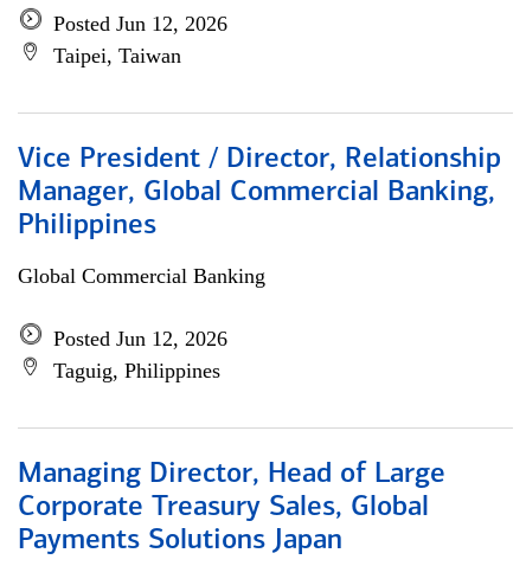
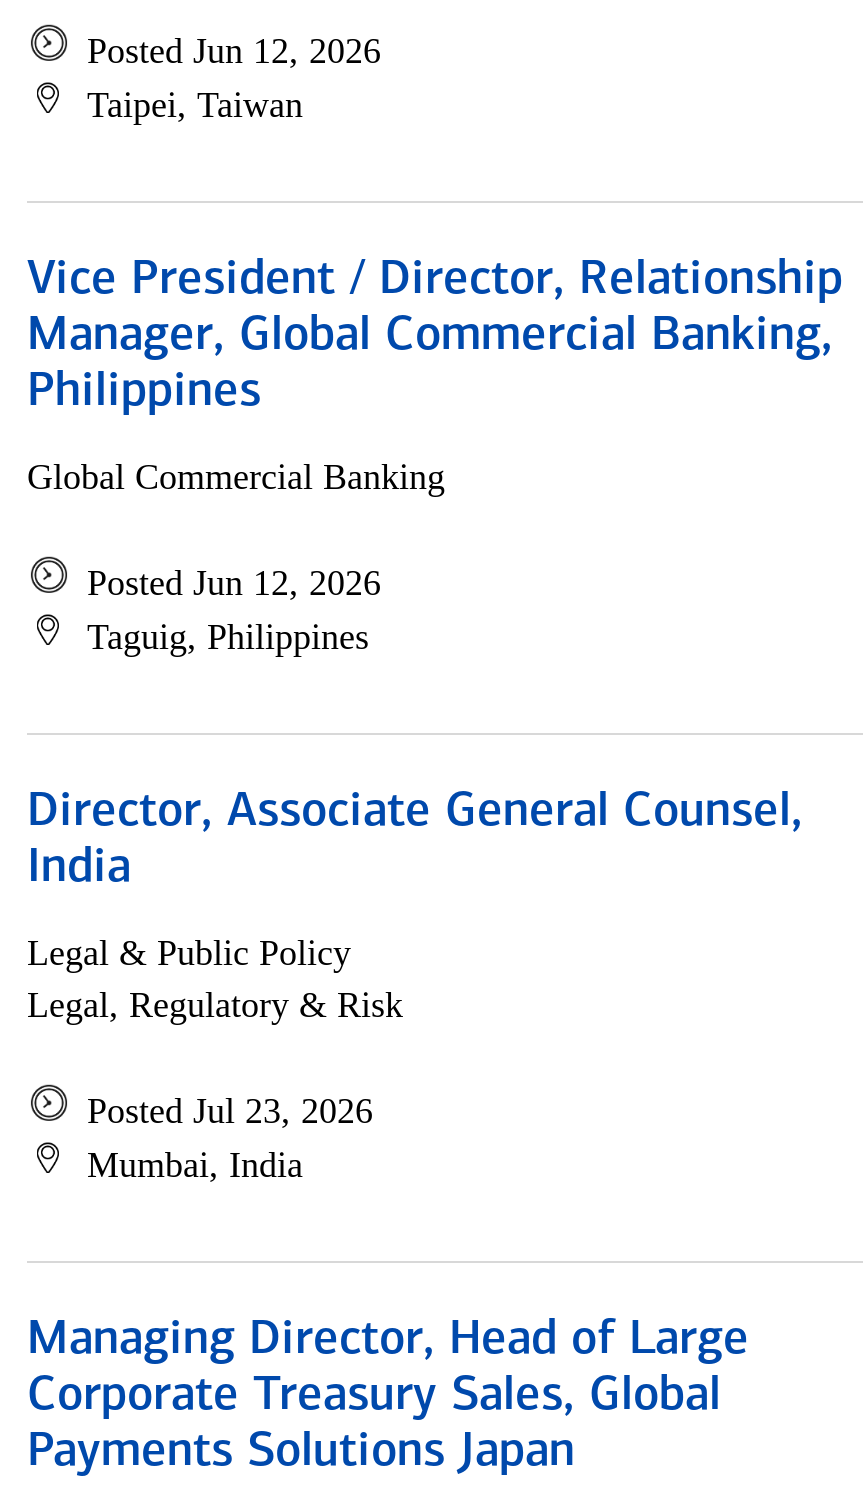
+ Director, Associate General Counsel,
+ India
+ Legal & Public Policy
+ Legal, Regulatory & Risk
+ Posted Jul 23, 2026
+ Mumbai, India
